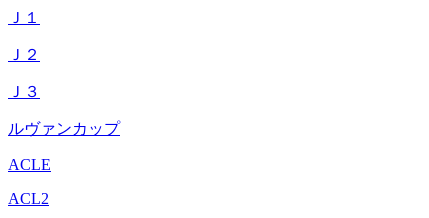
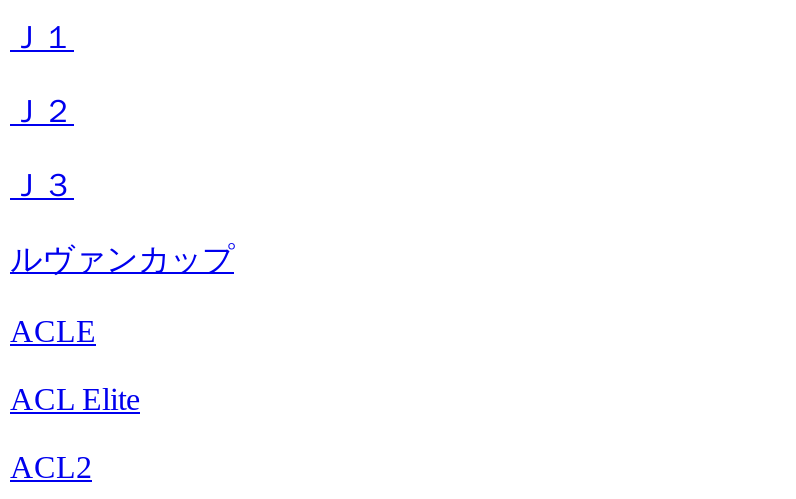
+ ACL Elite
